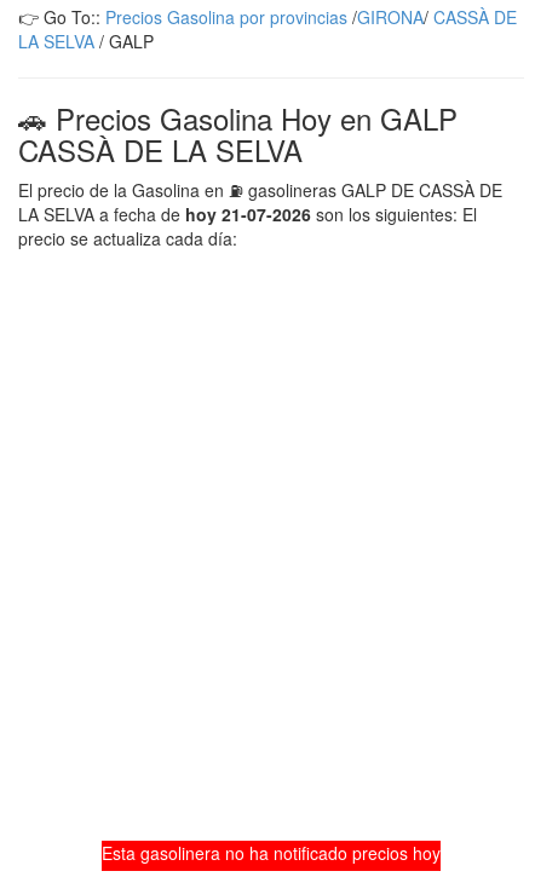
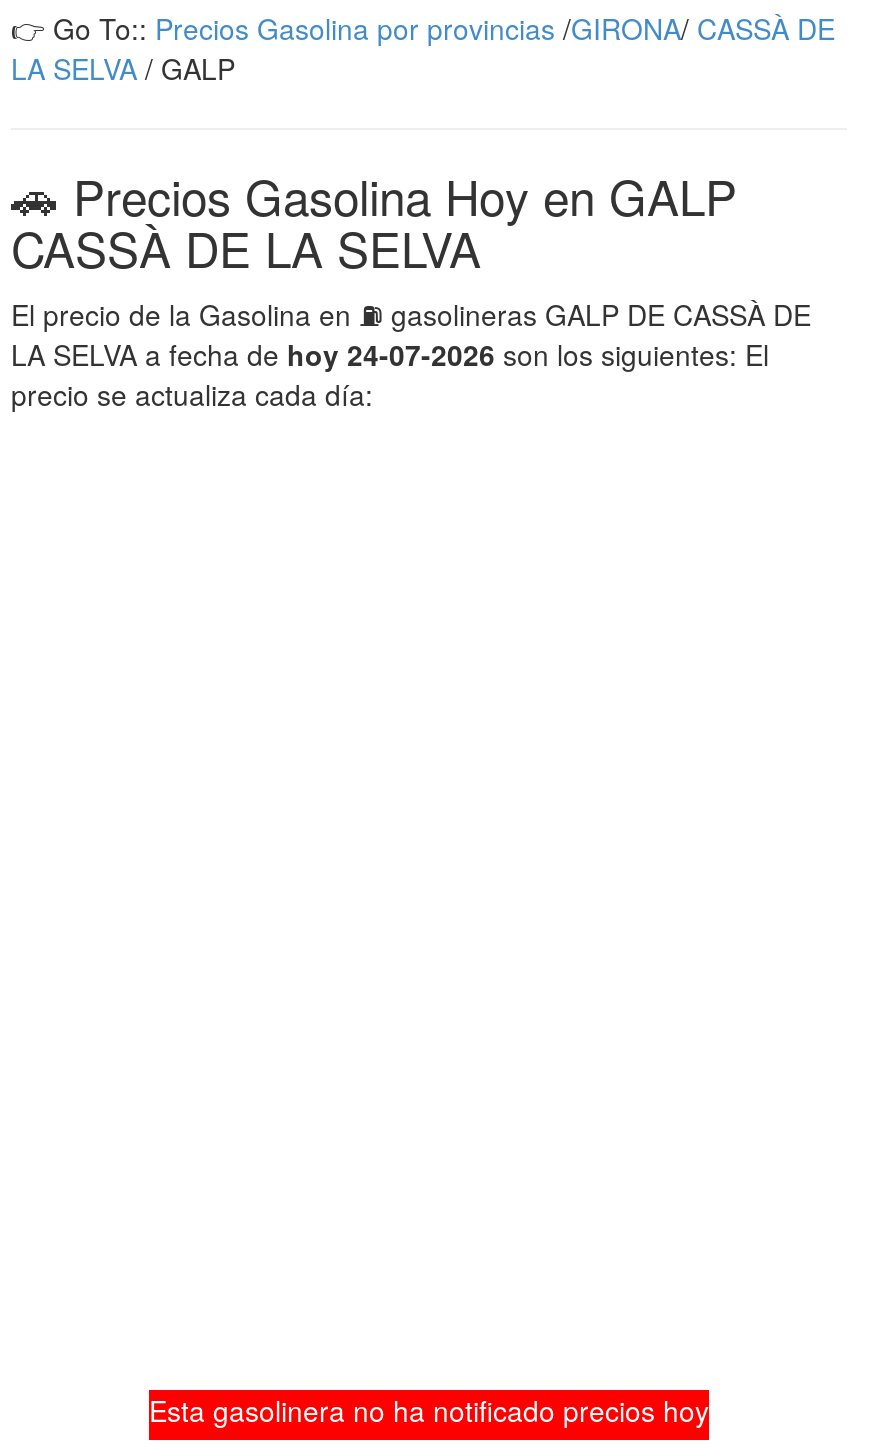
- LA SELVA a fecha de hoy 21-07-2026 son los siguientes: El
+ LA SELVA a fecha de hoy 24-07-2026 son los siguientes: El
